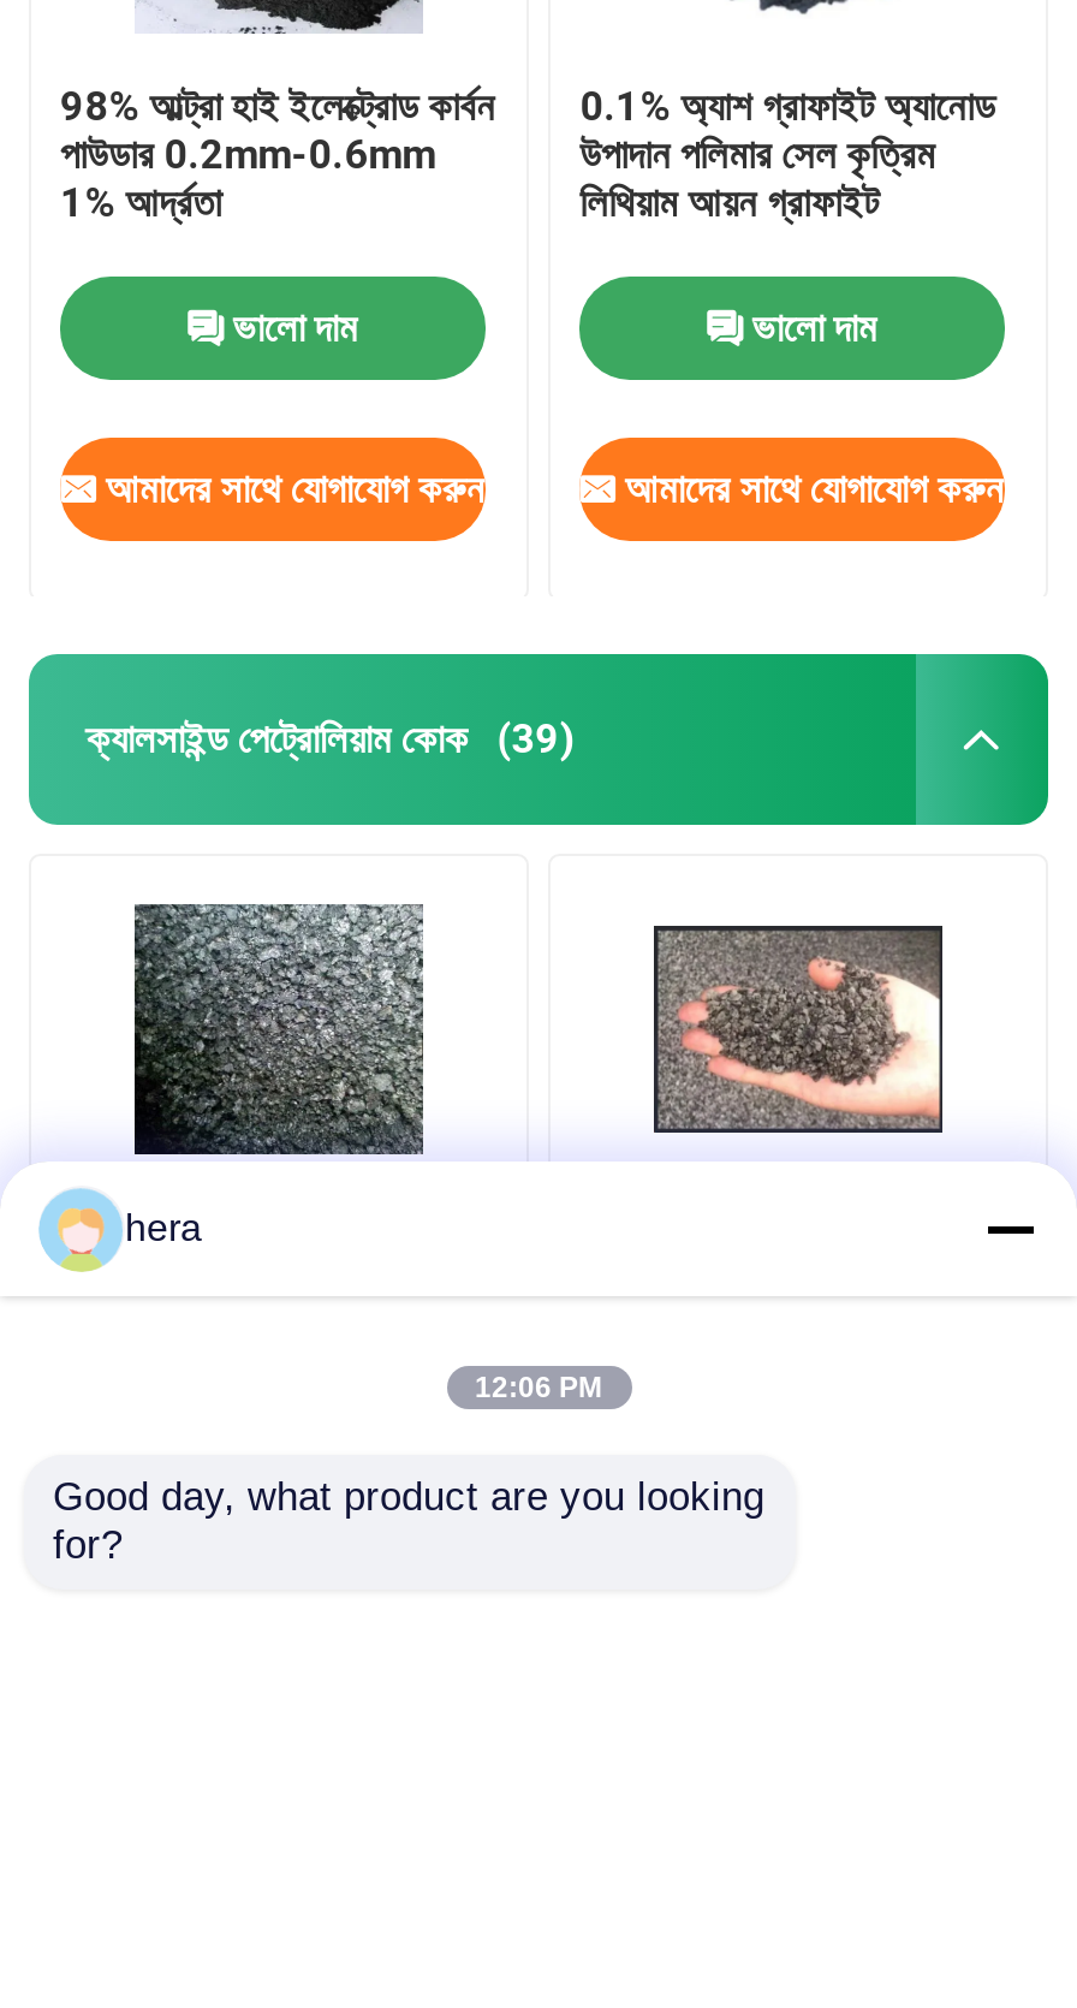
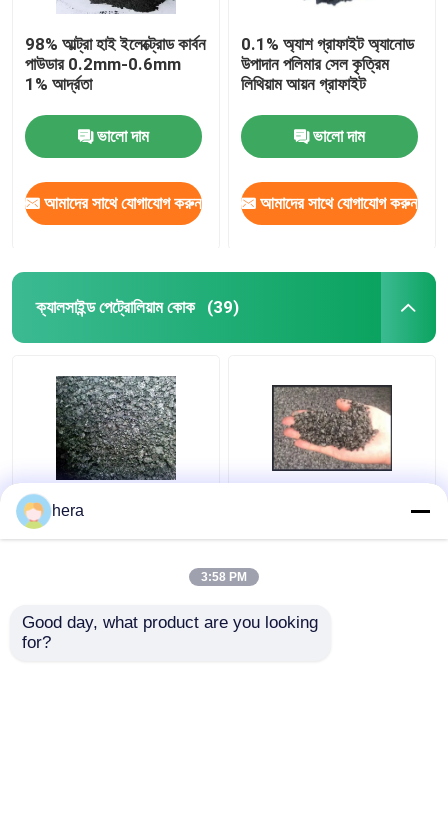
- 12:06 PM
+ 3:58 PM
